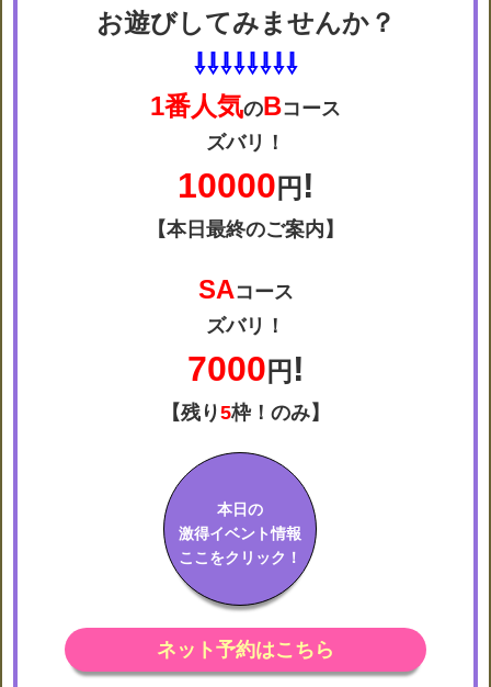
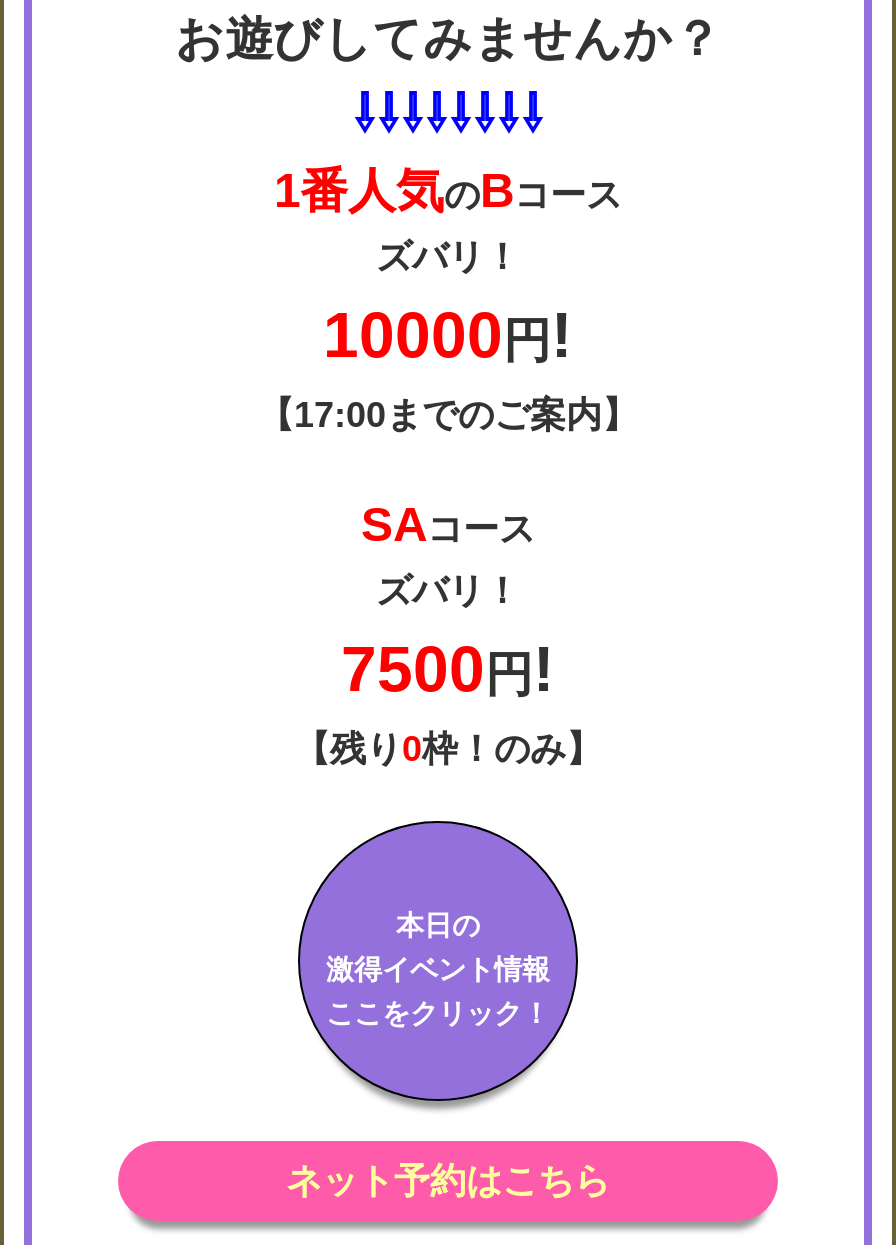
- 【本日最終のご案内】
+ 【17:00までのご案内】

- 7000円!
+ 7500円!

- 【残り5枠！のみ】
+ 【残り0枠！のみ】
